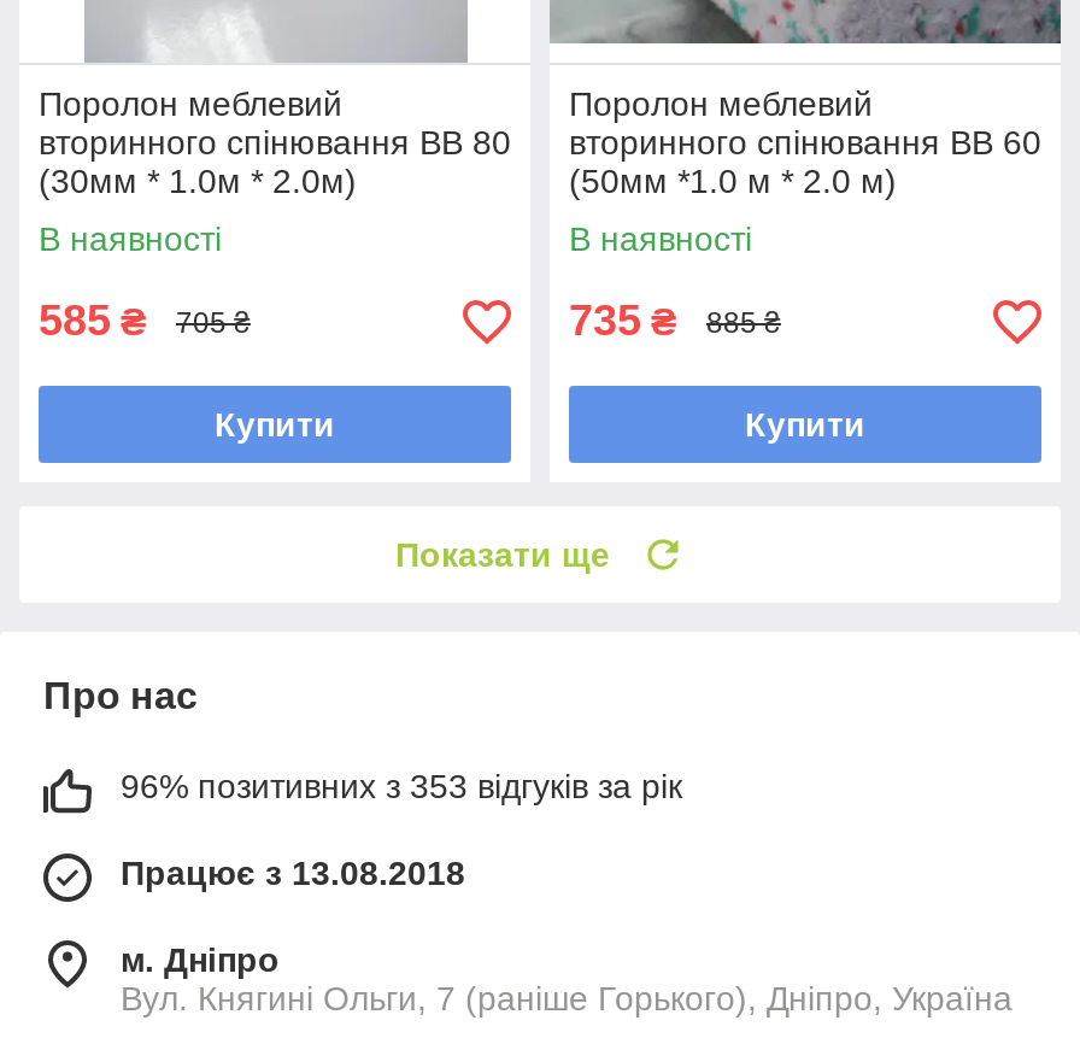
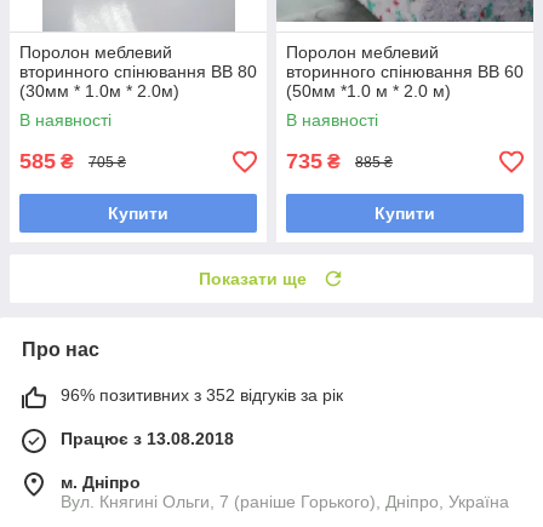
- 96% позитивних з 353 відгуків за рік
+ 96% позитивних з 352 відгуків за рік
